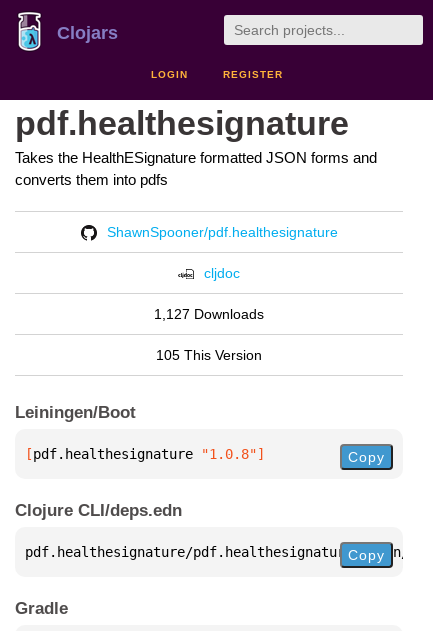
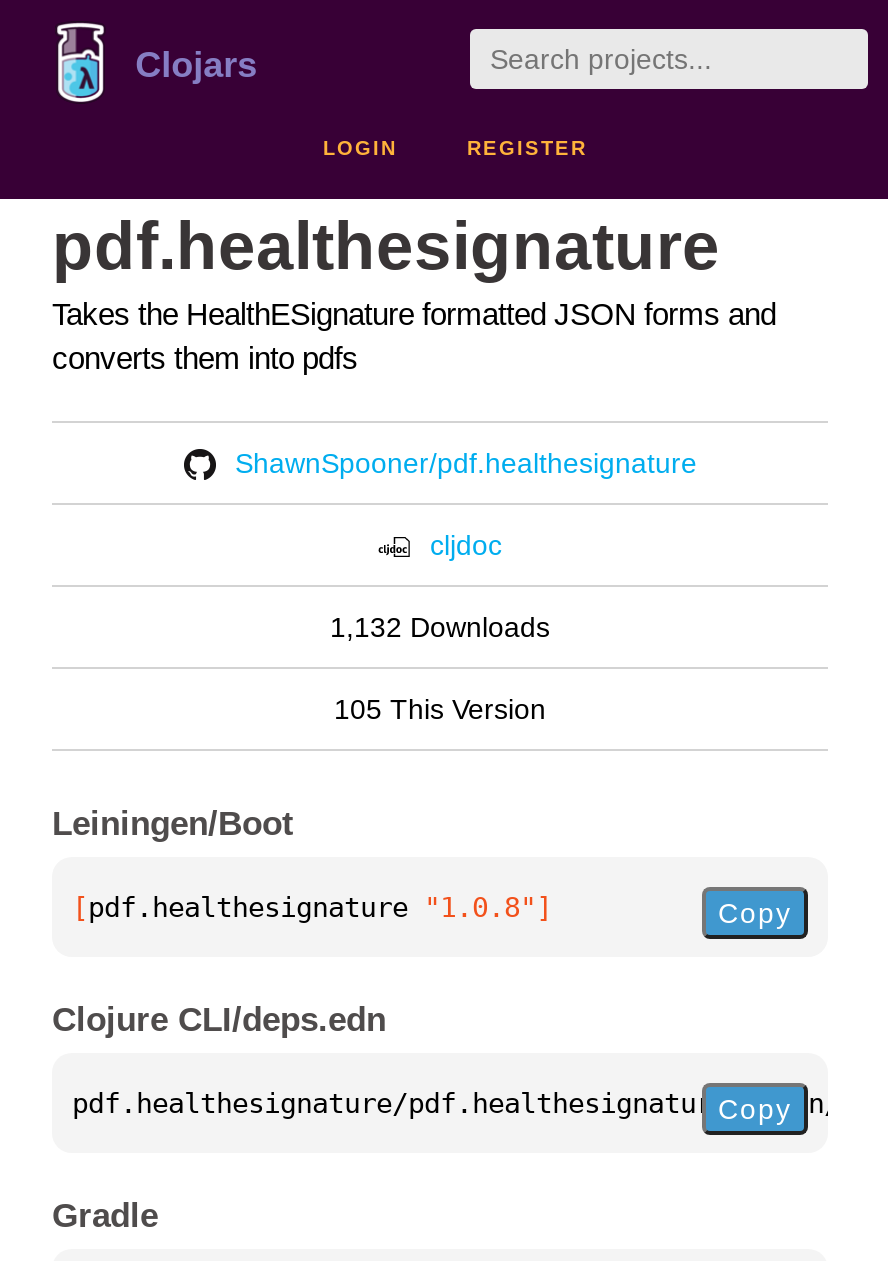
- 1,127 Downloads
+ 1,132 Downloads
